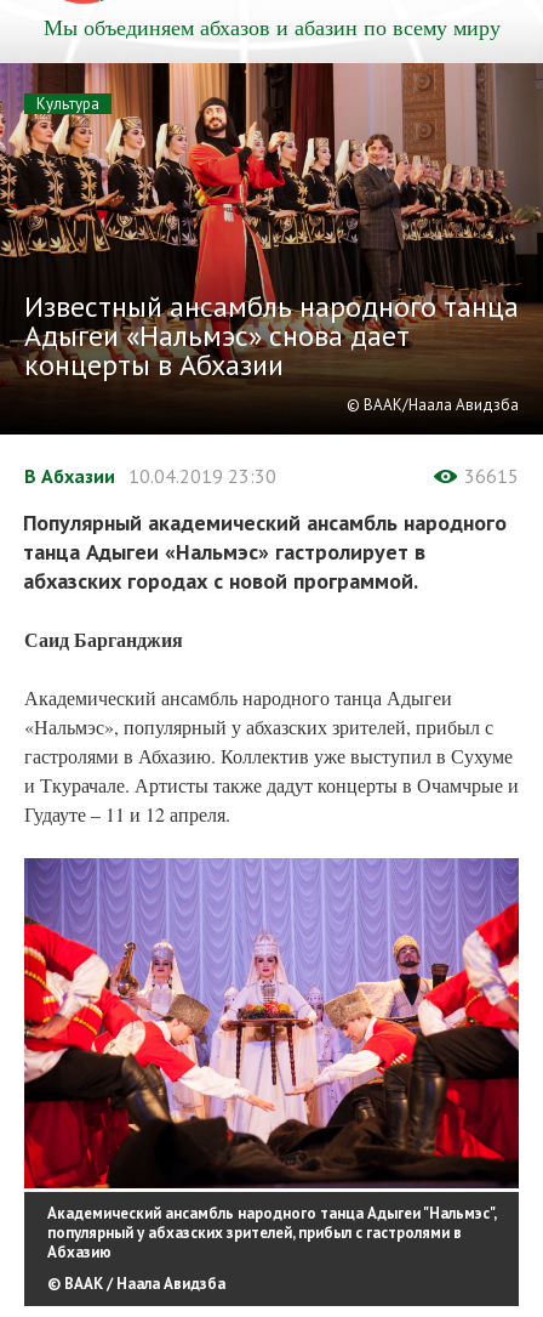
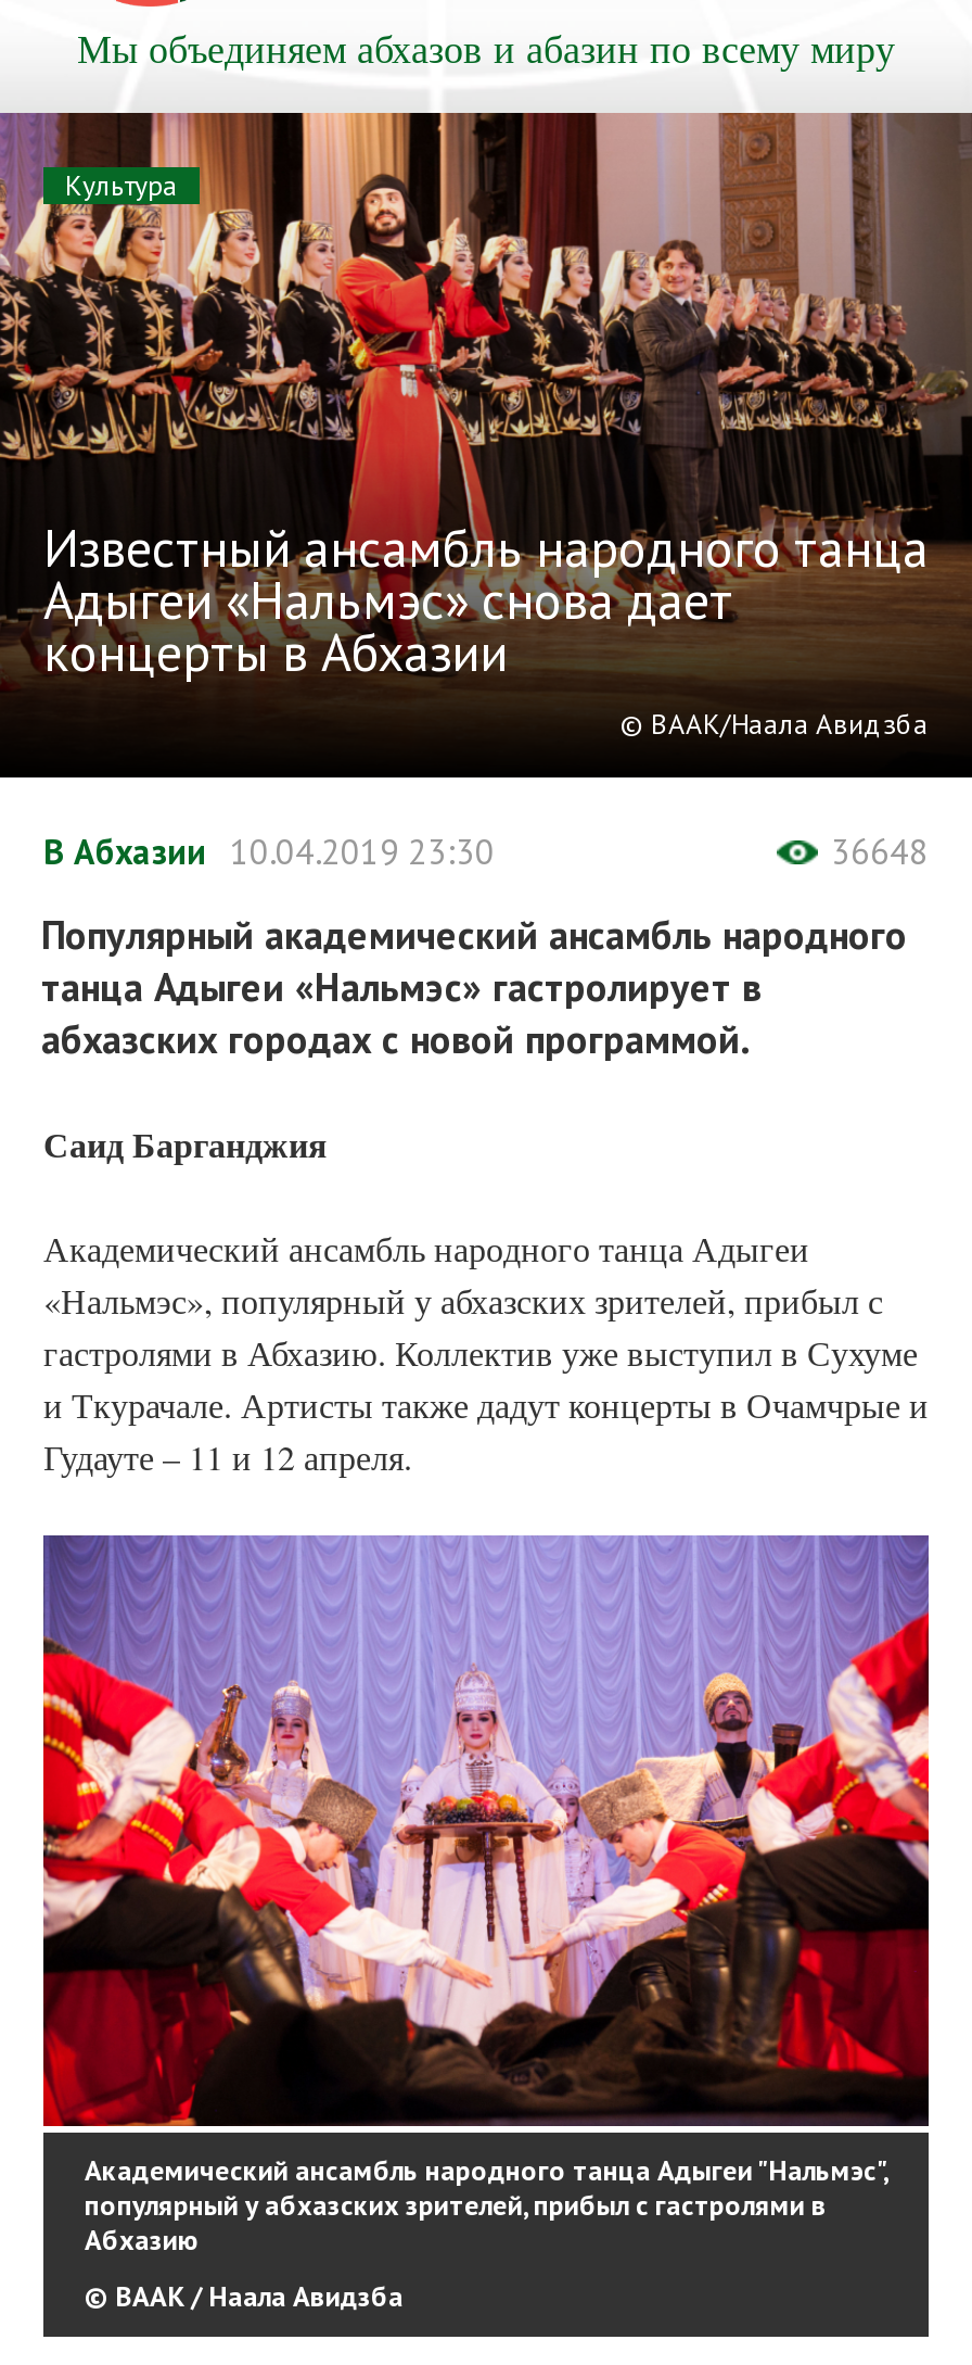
- 36615
+ 36648
